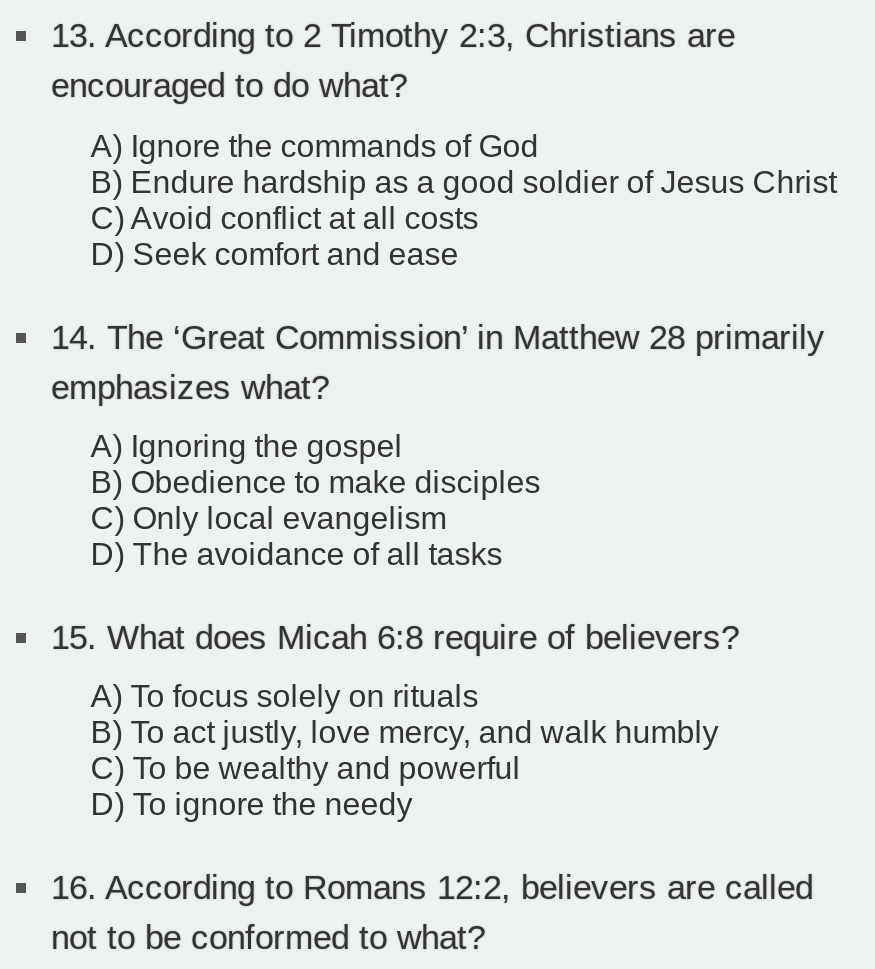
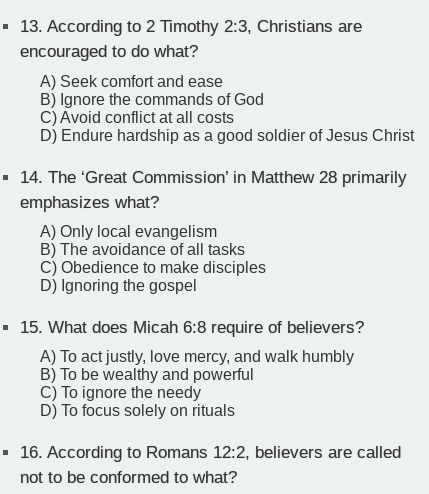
- A) Ignore the commands of God
- B) Endure hardship as a good soldier of Jesus Christ
+ A) Seek comfort and ease
+ B) Ignore the commands of God

- D) Seek comfort and ease
+ D) Endure hardship as a good soldier of Jesus Christ

- A) Ignoring the gospel
- B) Obedience to make disciples
- C) Only local evangelism
- D) The avoidance of all tasks
+ A) Only local evangelism
+ B) The avoidance of all tasks
+ C) Obedience to make disciples
+ D) Ignoring the gospel

- A) To focus solely on rituals
- B) To act justly, love mercy, and walk humbly
- C) To be wealthy and powerful
- D) To ignore the needy
+ A) To act justly, love mercy, and walk humbly
+ B) To be wealthy and powerful
+ C) To ignore the needy
+ D) To focus solely on rituals
